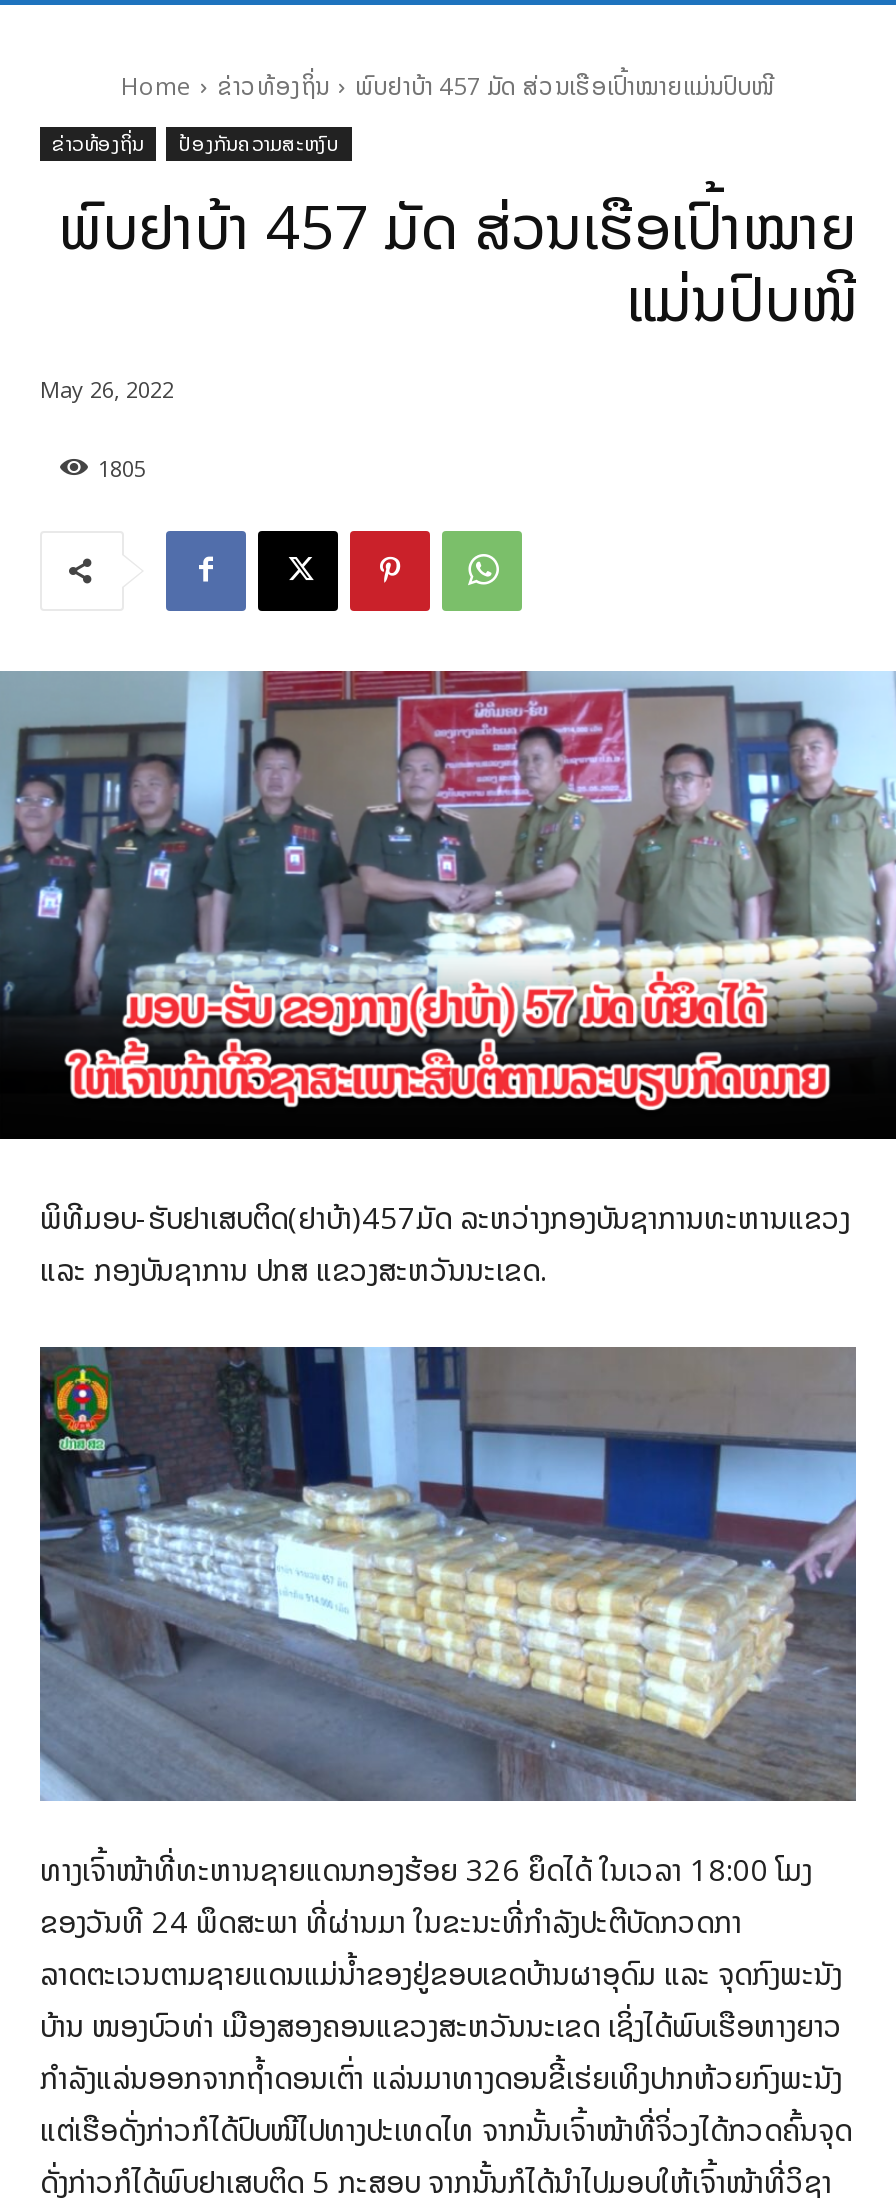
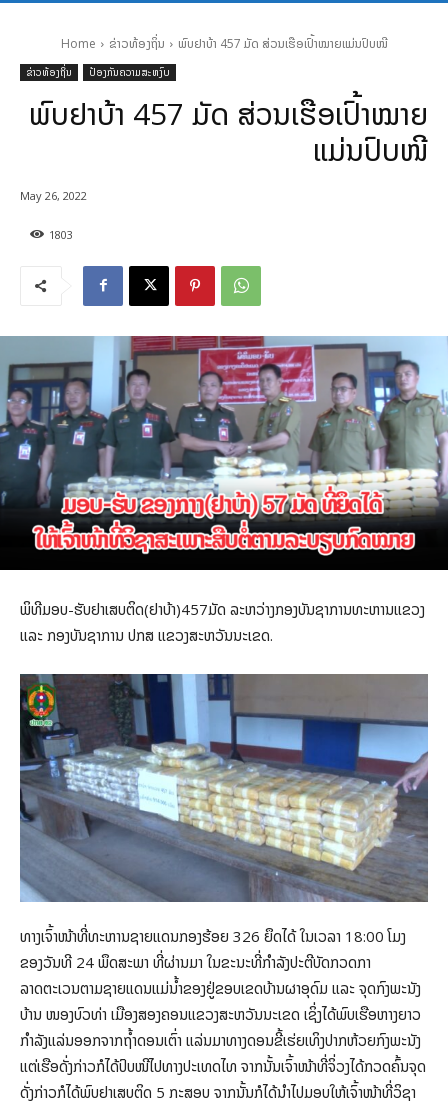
- 1805
+ 1803
